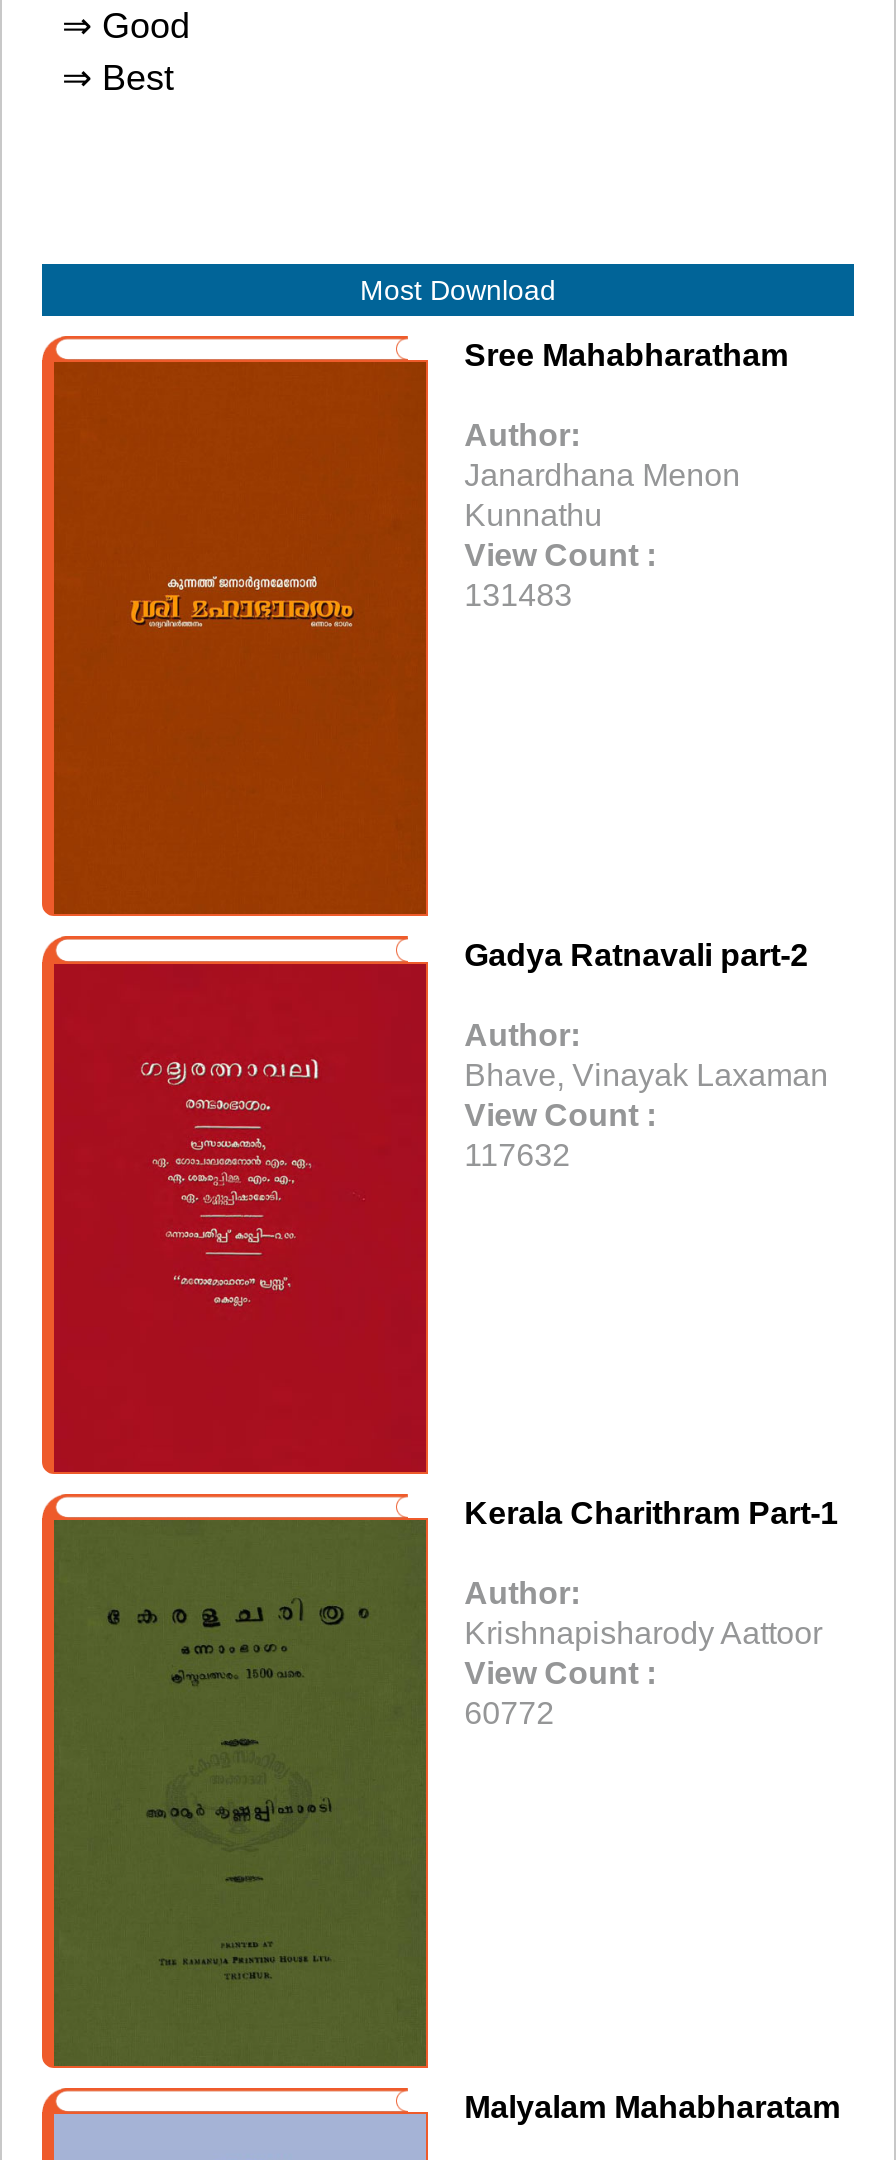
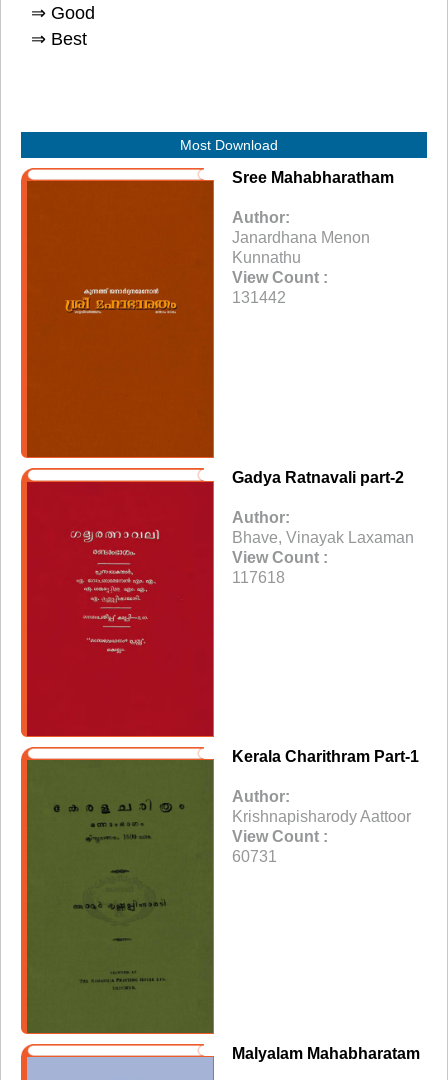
- 131483
+ 131442

- 117632
+ 117618

- 60772
+ 60731
